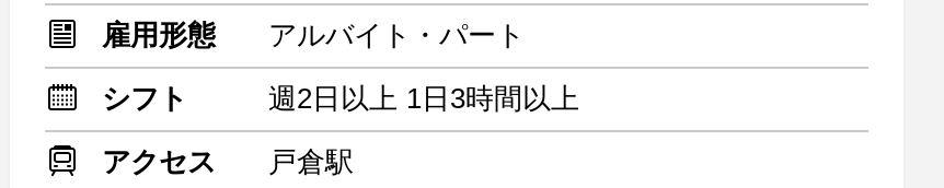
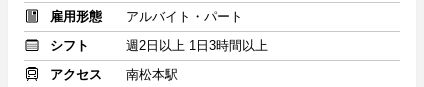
- 戸倉駅
+ 南松本駅
